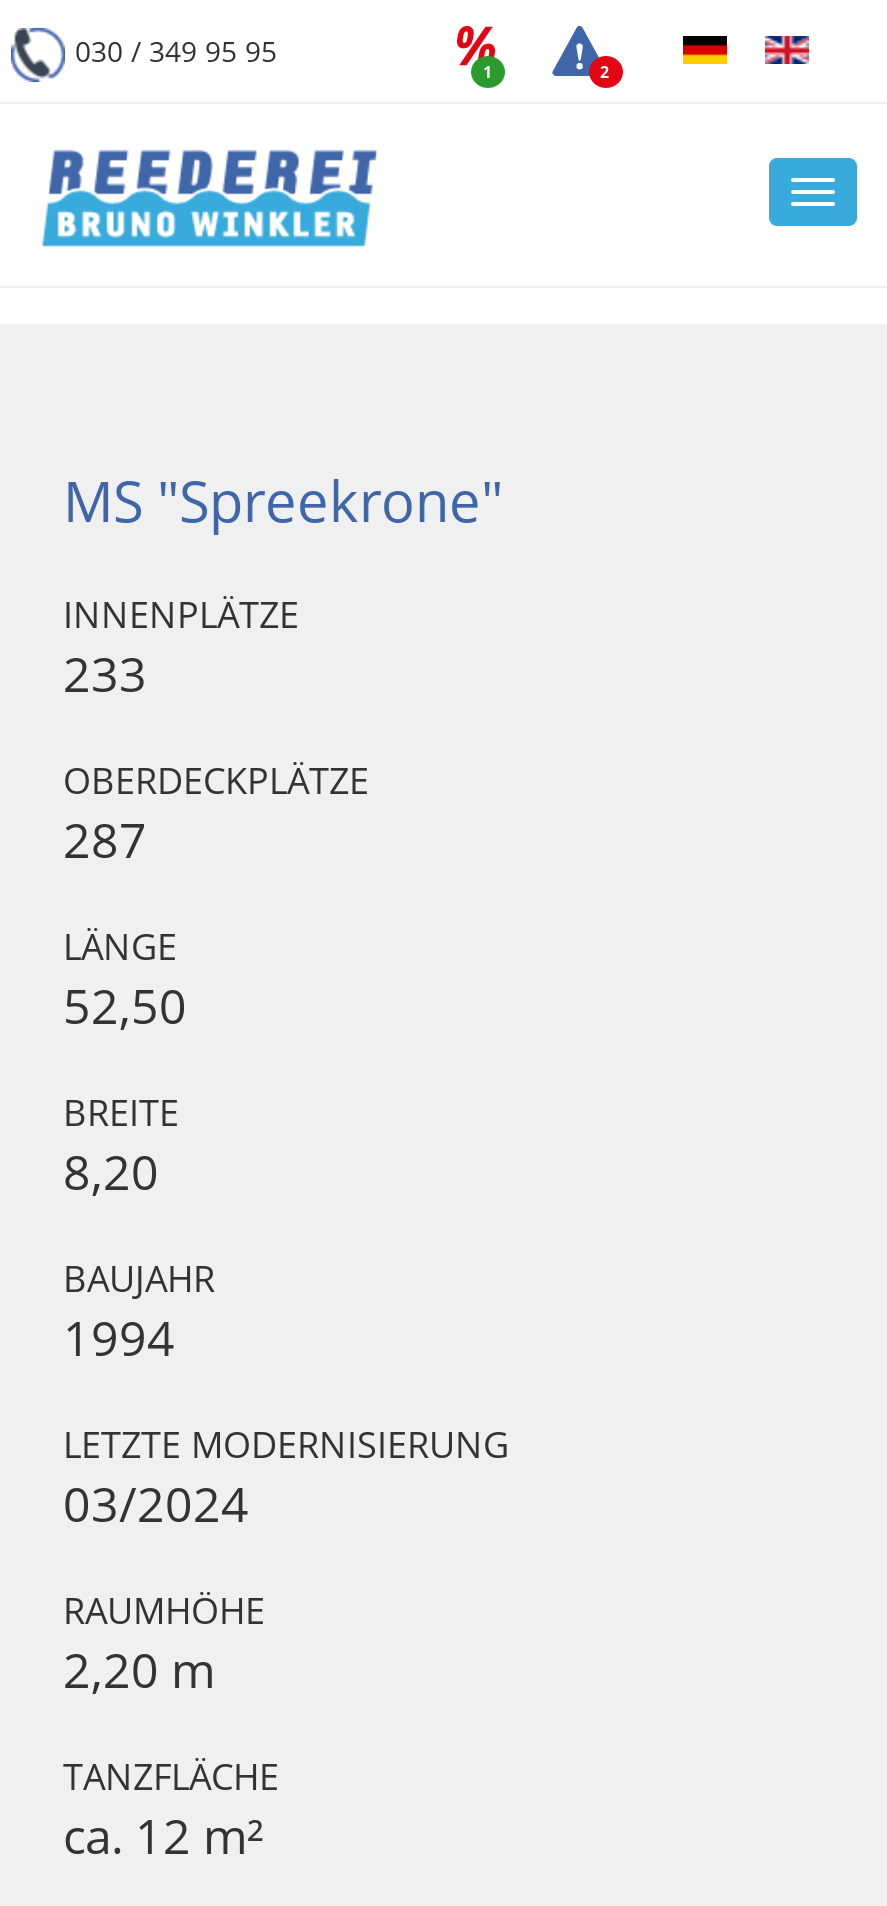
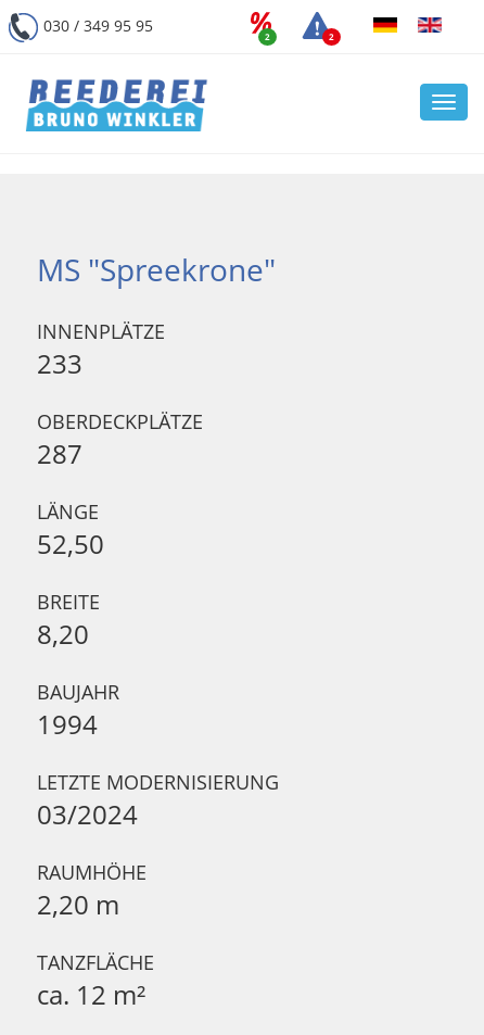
- 1
+ 2
